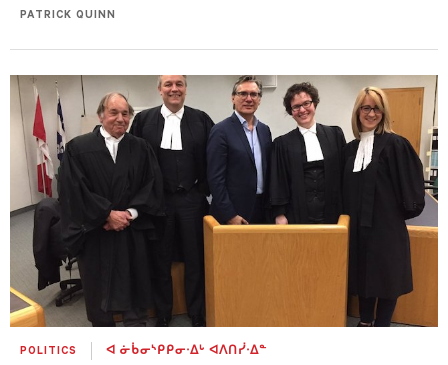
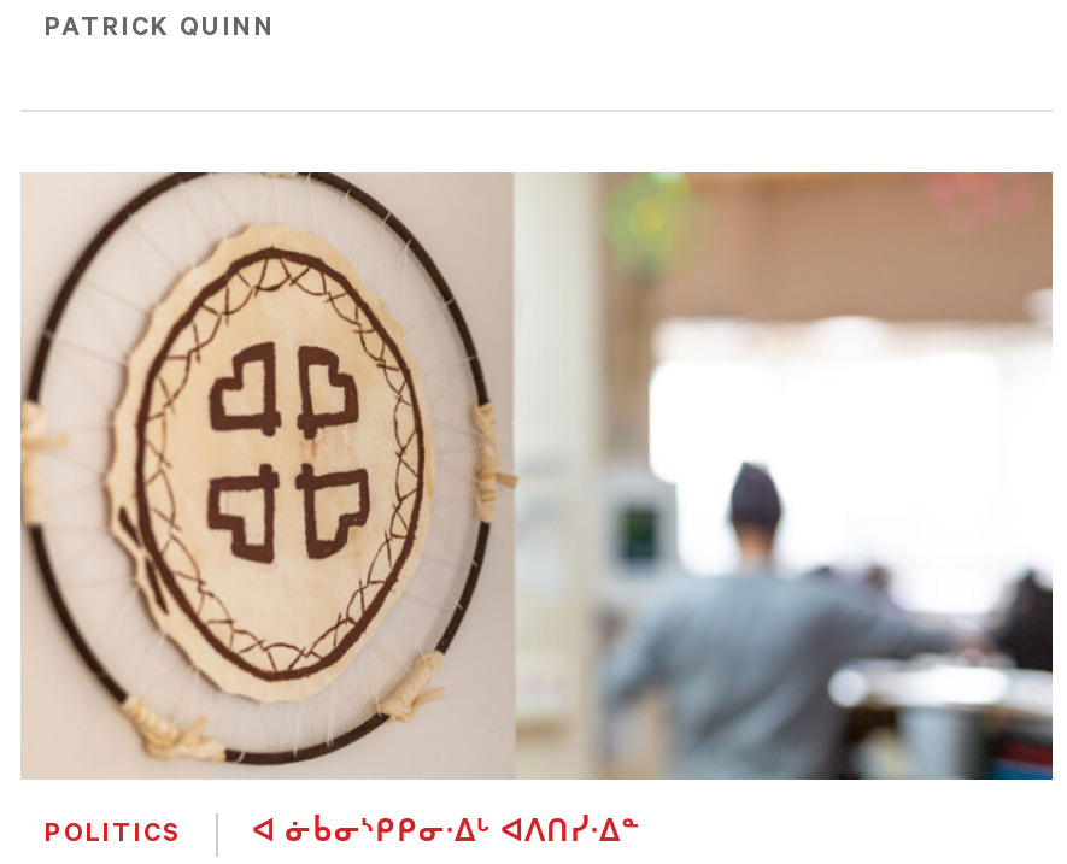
- [image]
+ [image]
